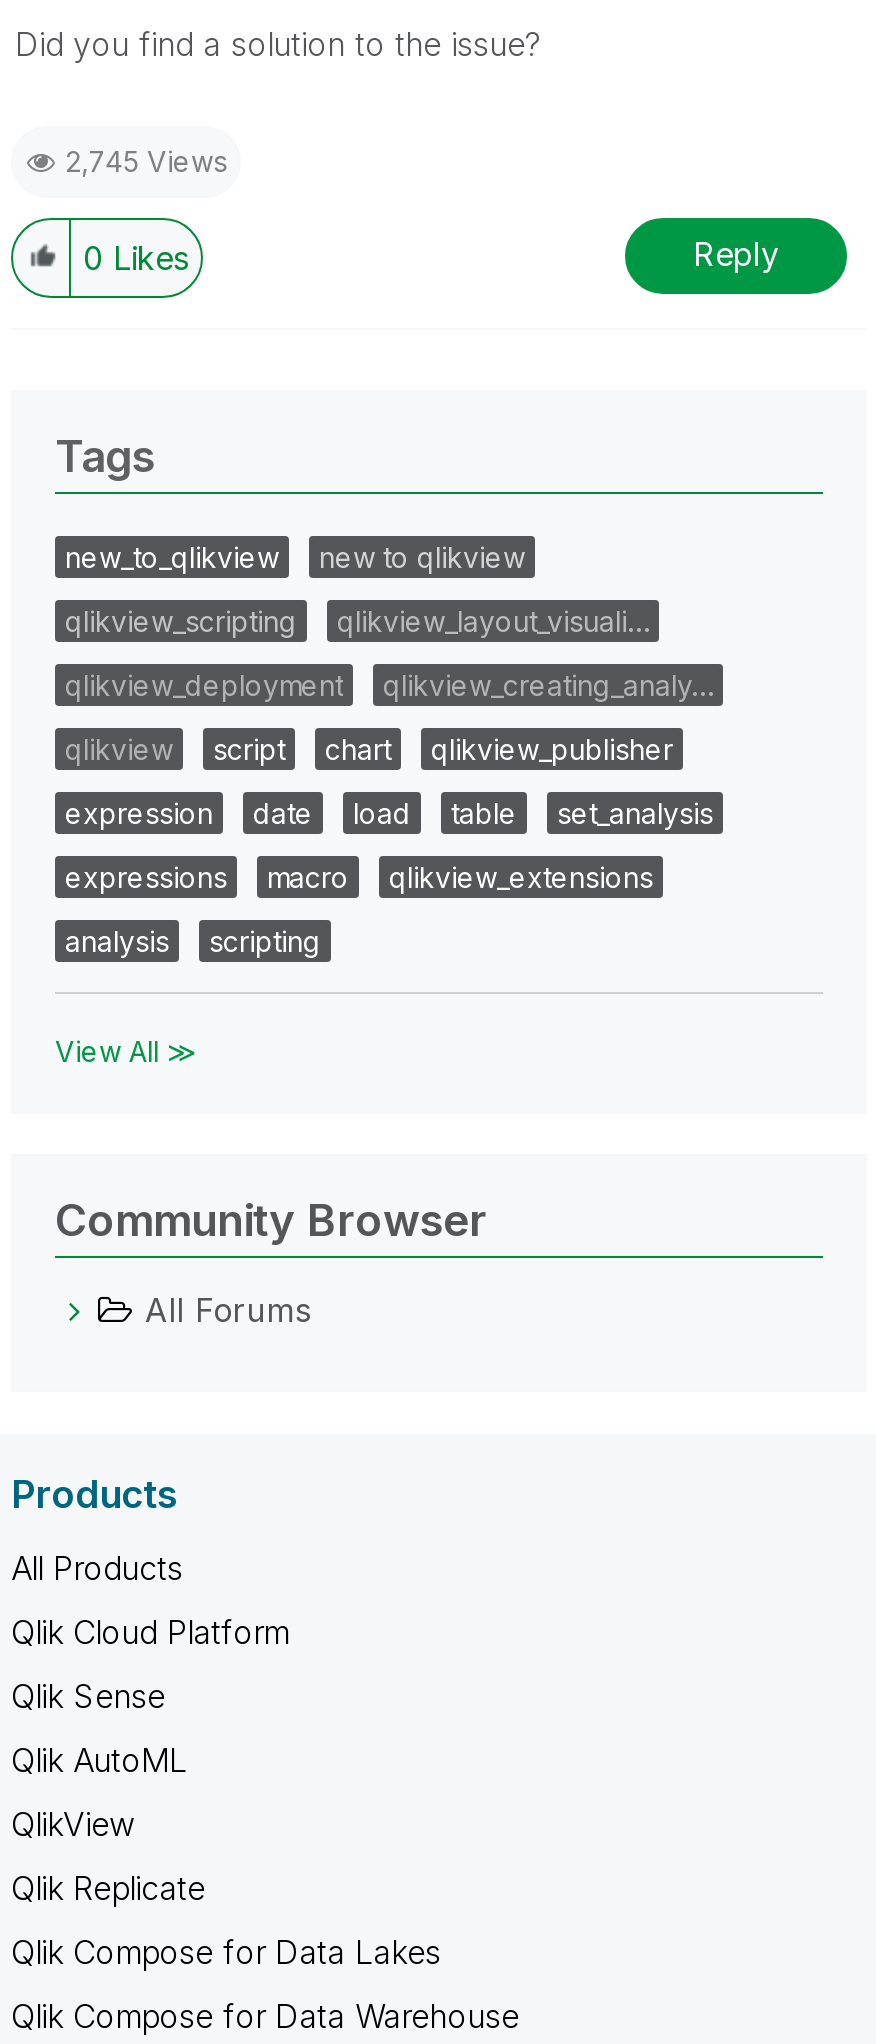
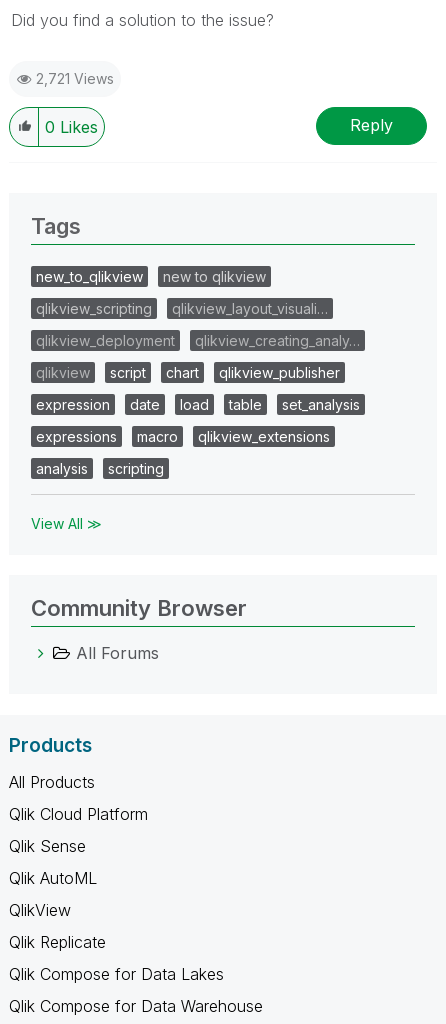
- 2,745 Views
+ 2,721 Views
